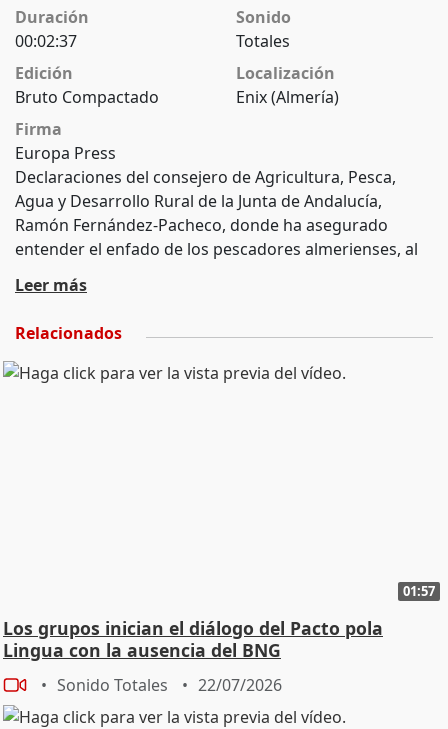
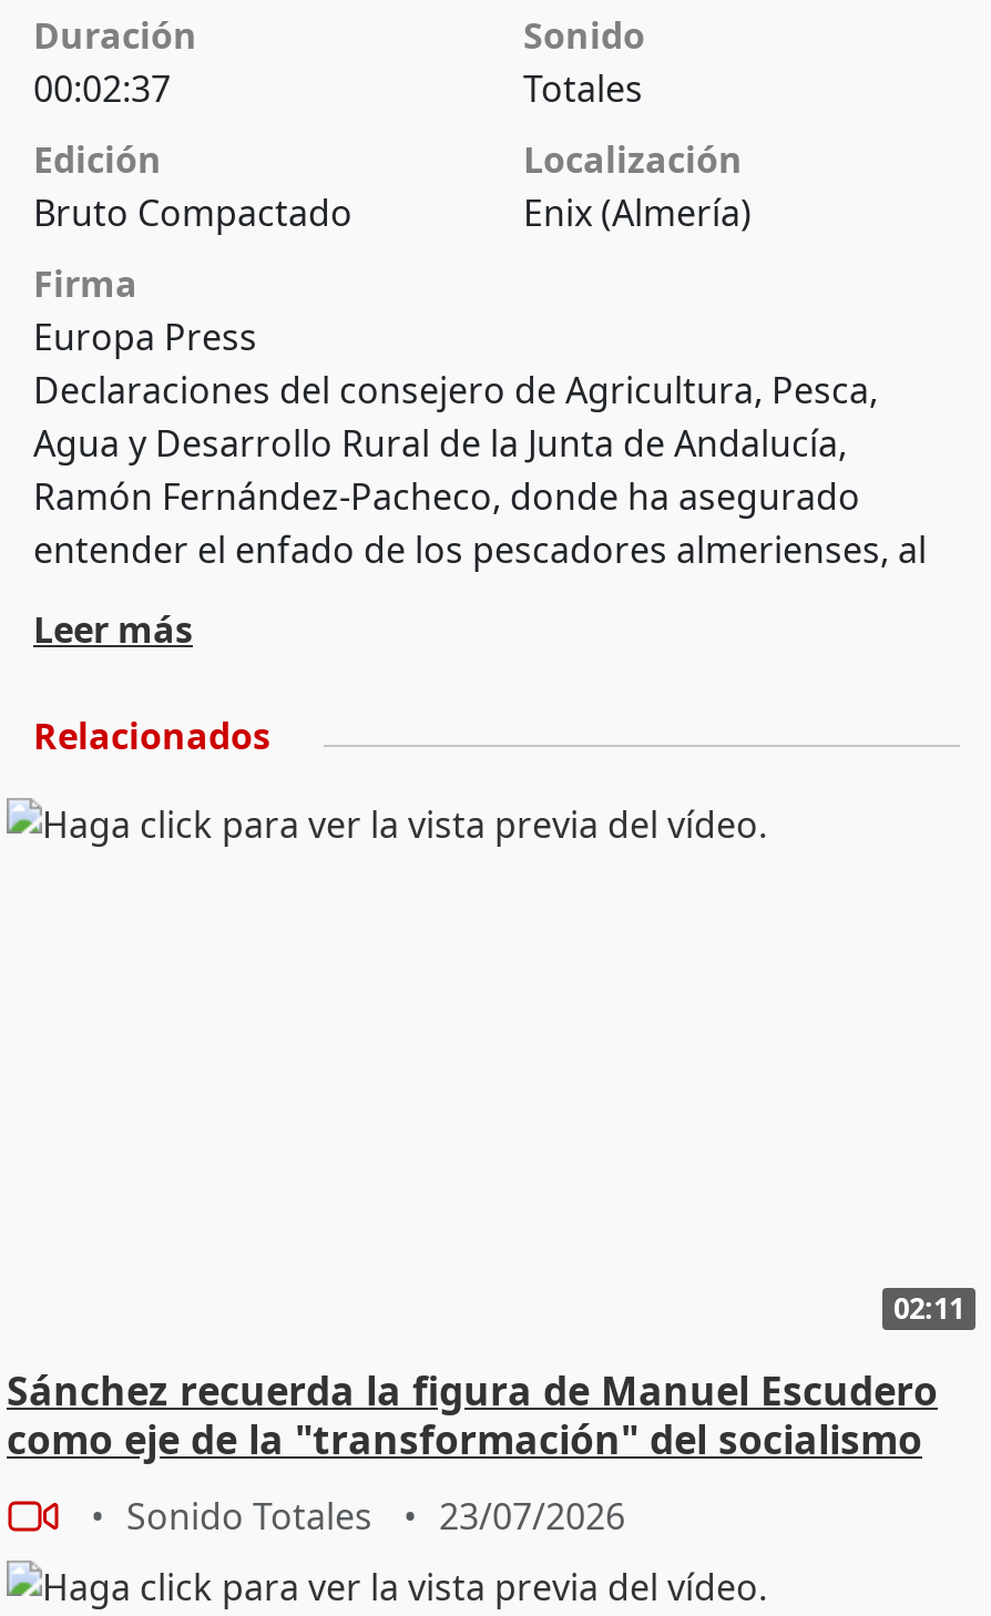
- 01:57
+ 02:11

- Los grupos inician el diálogo del Pacto pola
- Lingua con la ausencia del BNG
+ Sánchez recuerda la figura de Manuel Escudero
+ como eje de la "transformación" del socialismo

- Sonido Totales 22/07/2026
+ Sonido Totales 23/07/2026
